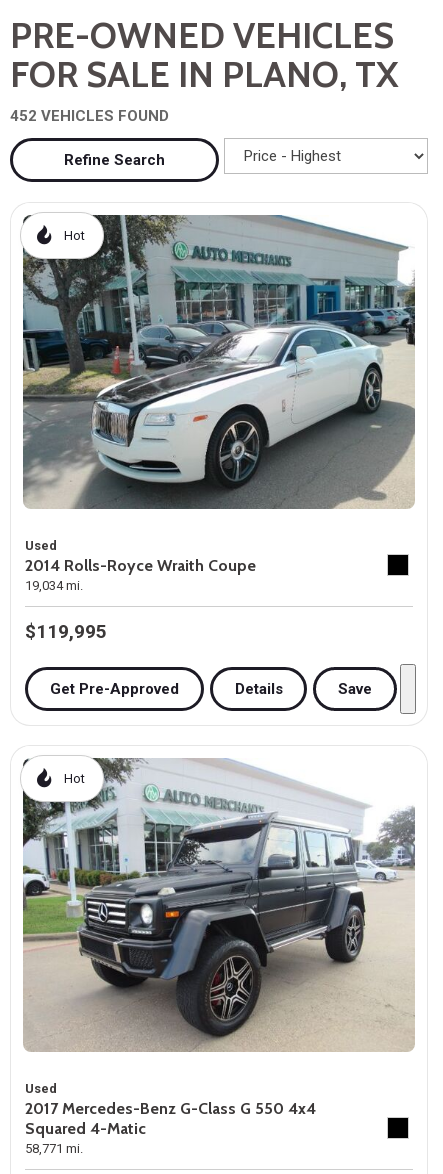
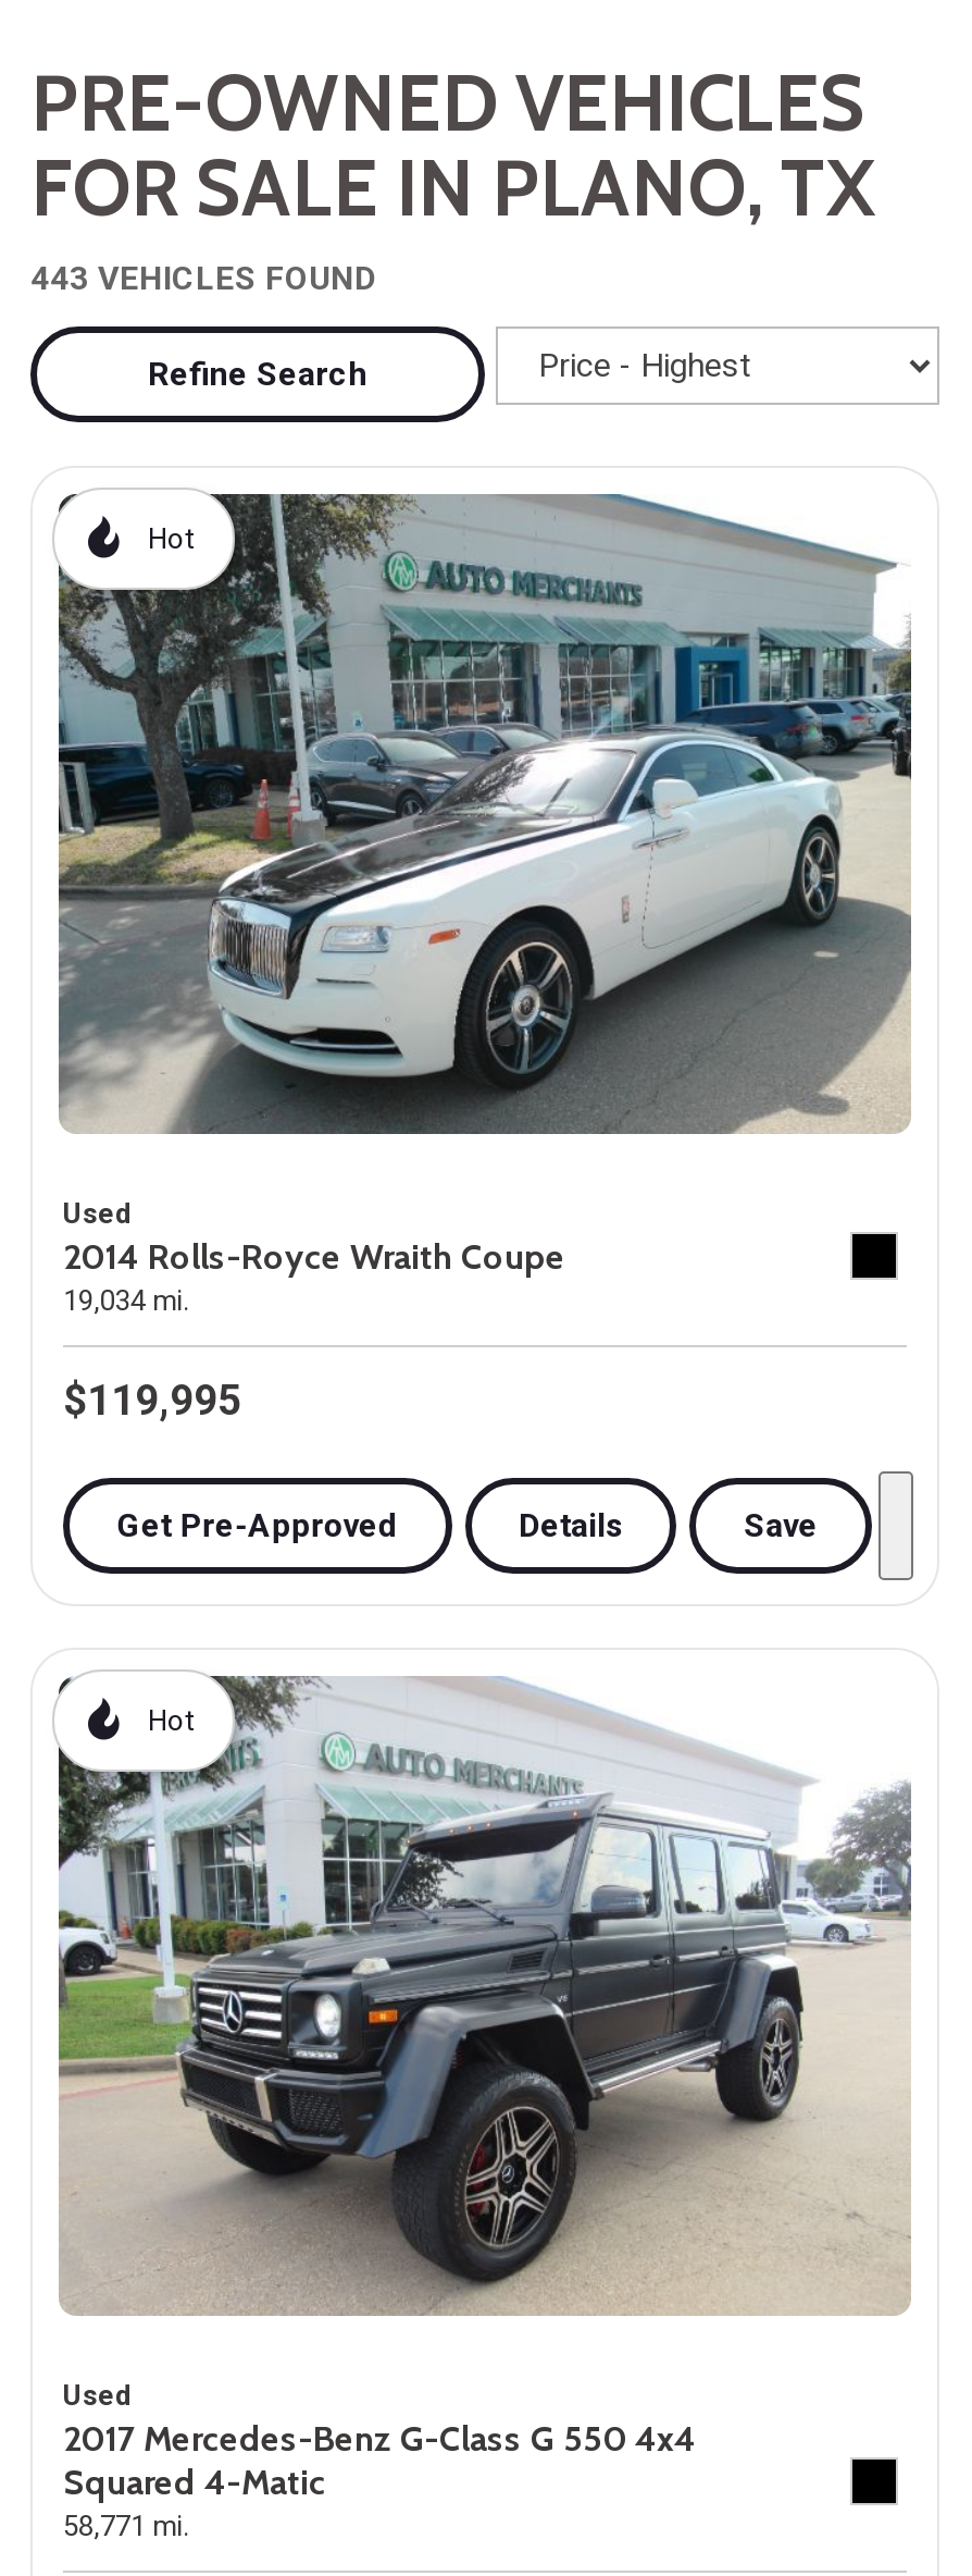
- 452 VEHICLES FOUND
+ 443 VEHICLES FOUND
